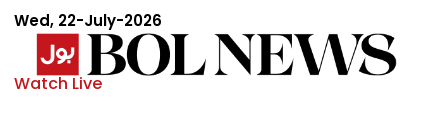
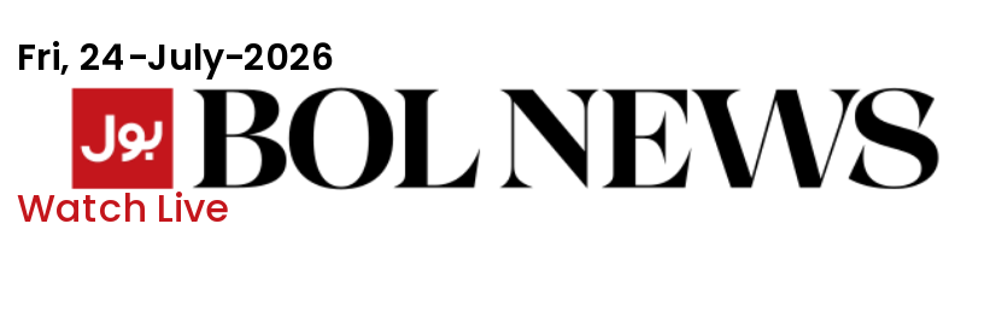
- Wed, 22-July-2026
+ Fri, 24-July-2026
